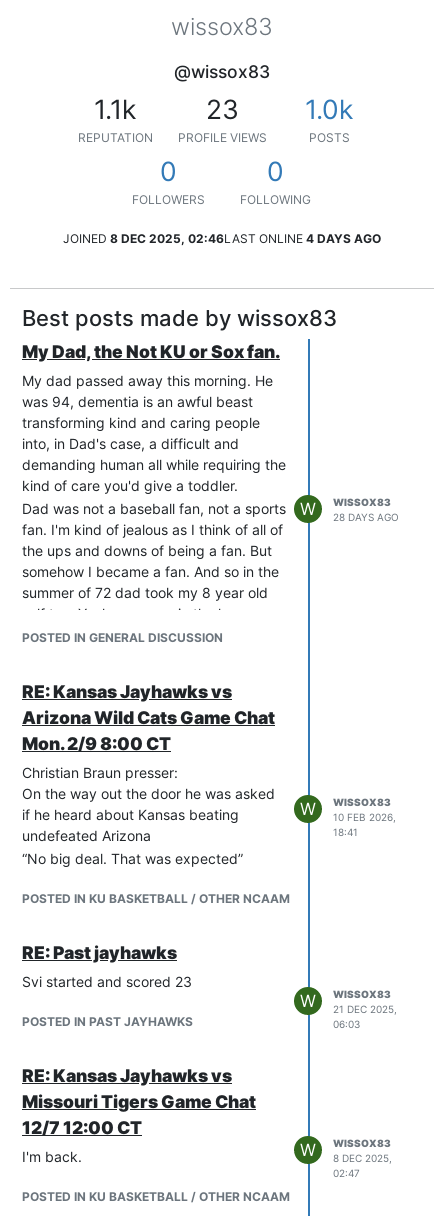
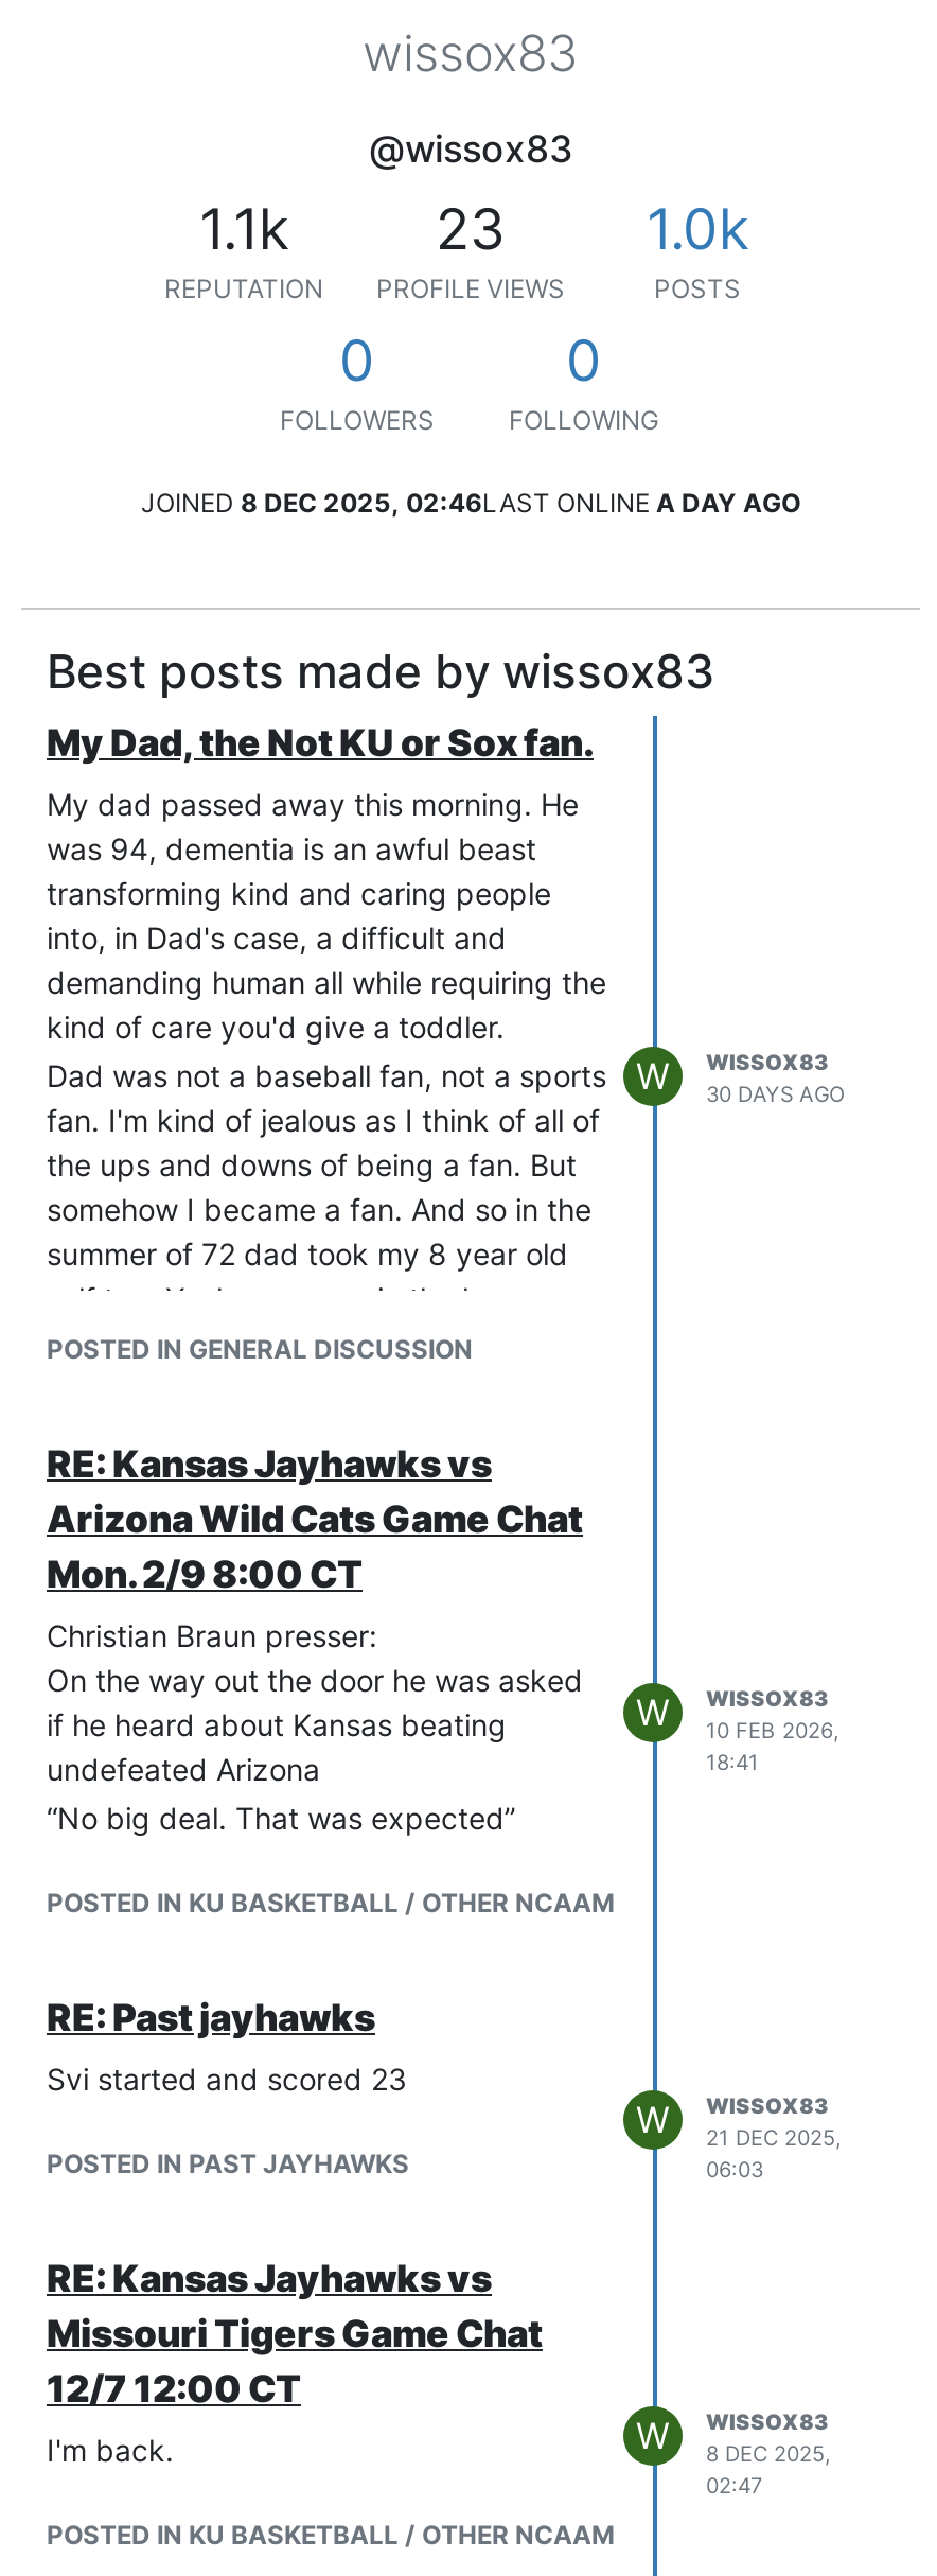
- JOINED 8 DEC 2025, 02:46LAST ONLINE 4 DAYS AGO
+ JOINED 8 DEC 2025, 02:46LAST ONLINE A DAY AGO

- Dad was not a baseball fan, not a sports W 28 DAYS AGO WISSOX83
+ Dad was not a baseball fan, not a sports W 30 DAYS AGO WISSOX83
